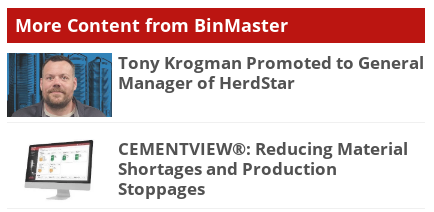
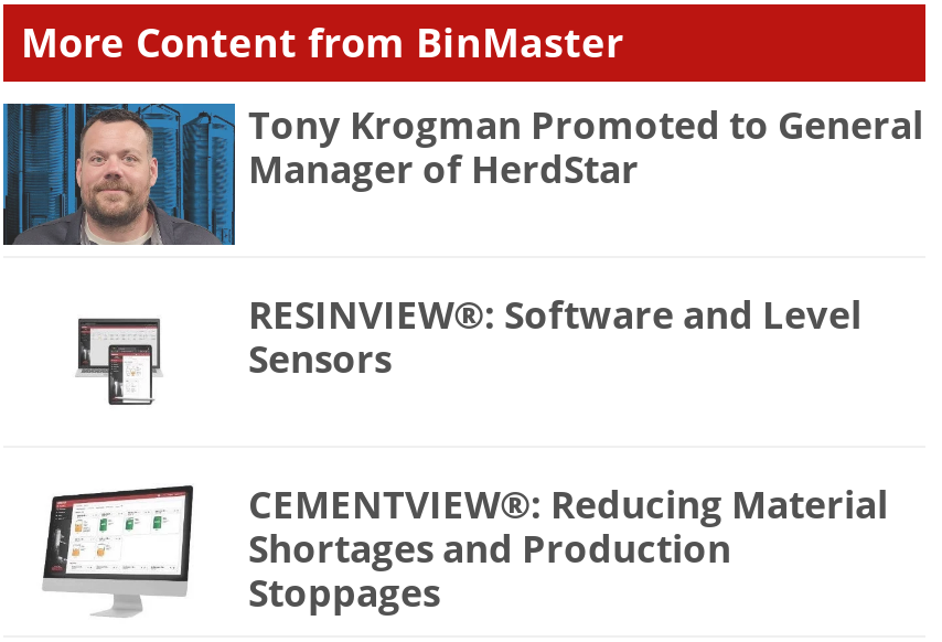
+ [image]
+ RESINVIEW®: Software and Level
+ Sensors
